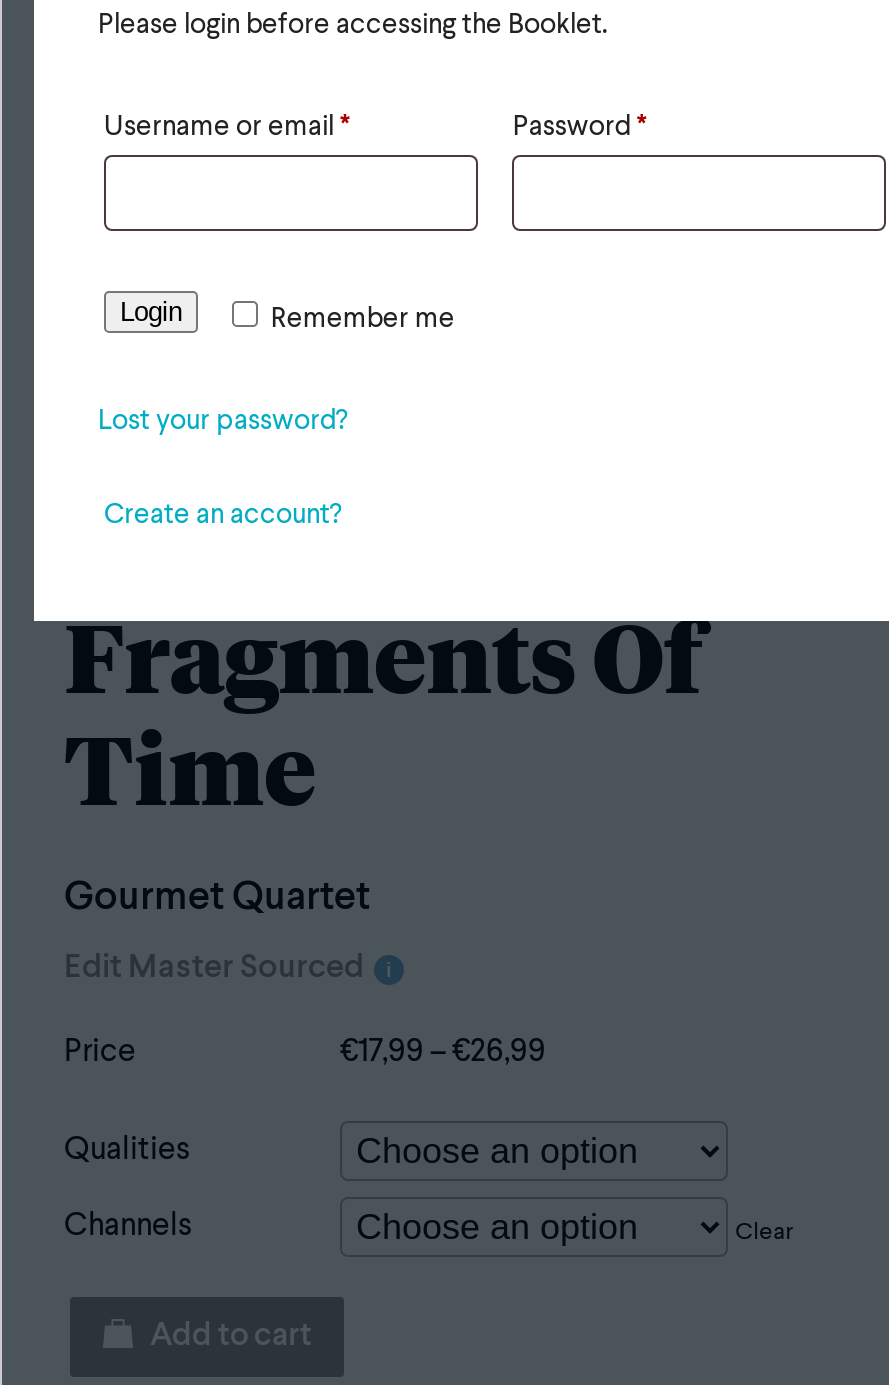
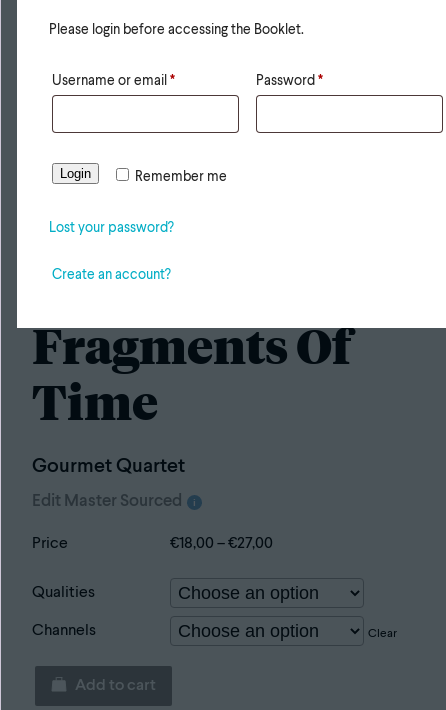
- €17,99 – €26,99
+ €18,00 – €27,00
